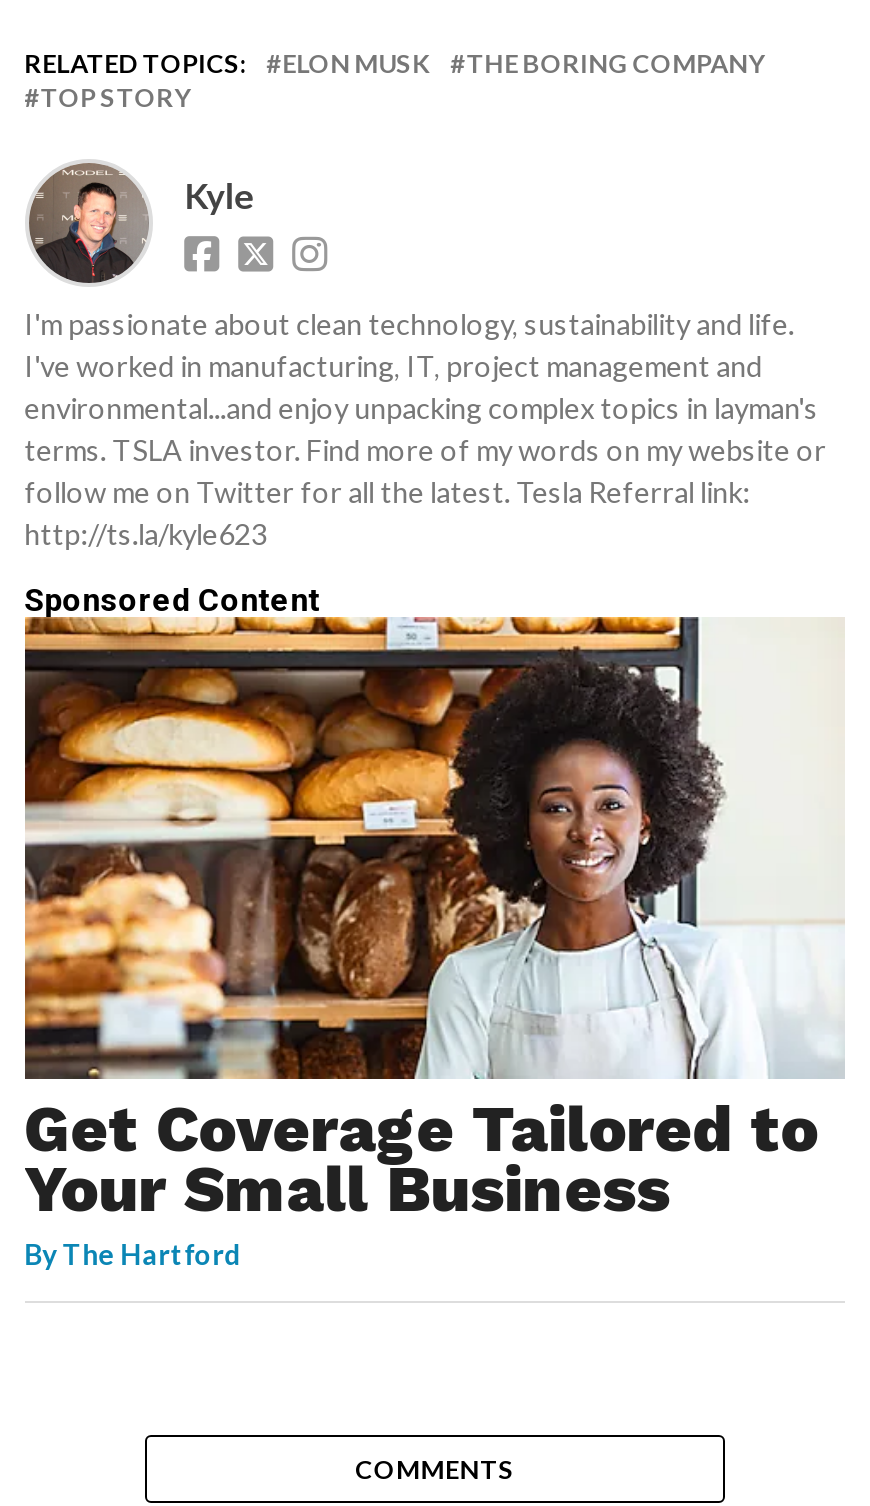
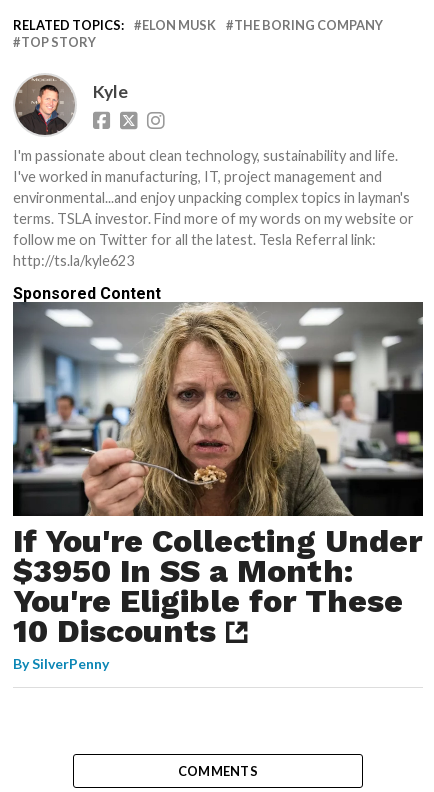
- [image]
+ [image]

- Get Coverage Tailored to
- Your Small Business
- By The Hartford
+ If You're Collecting Under
+ $3950 In SS a Month:
+ You're Eligible for These
+ 10 Discounts
+ By SilverPenny
